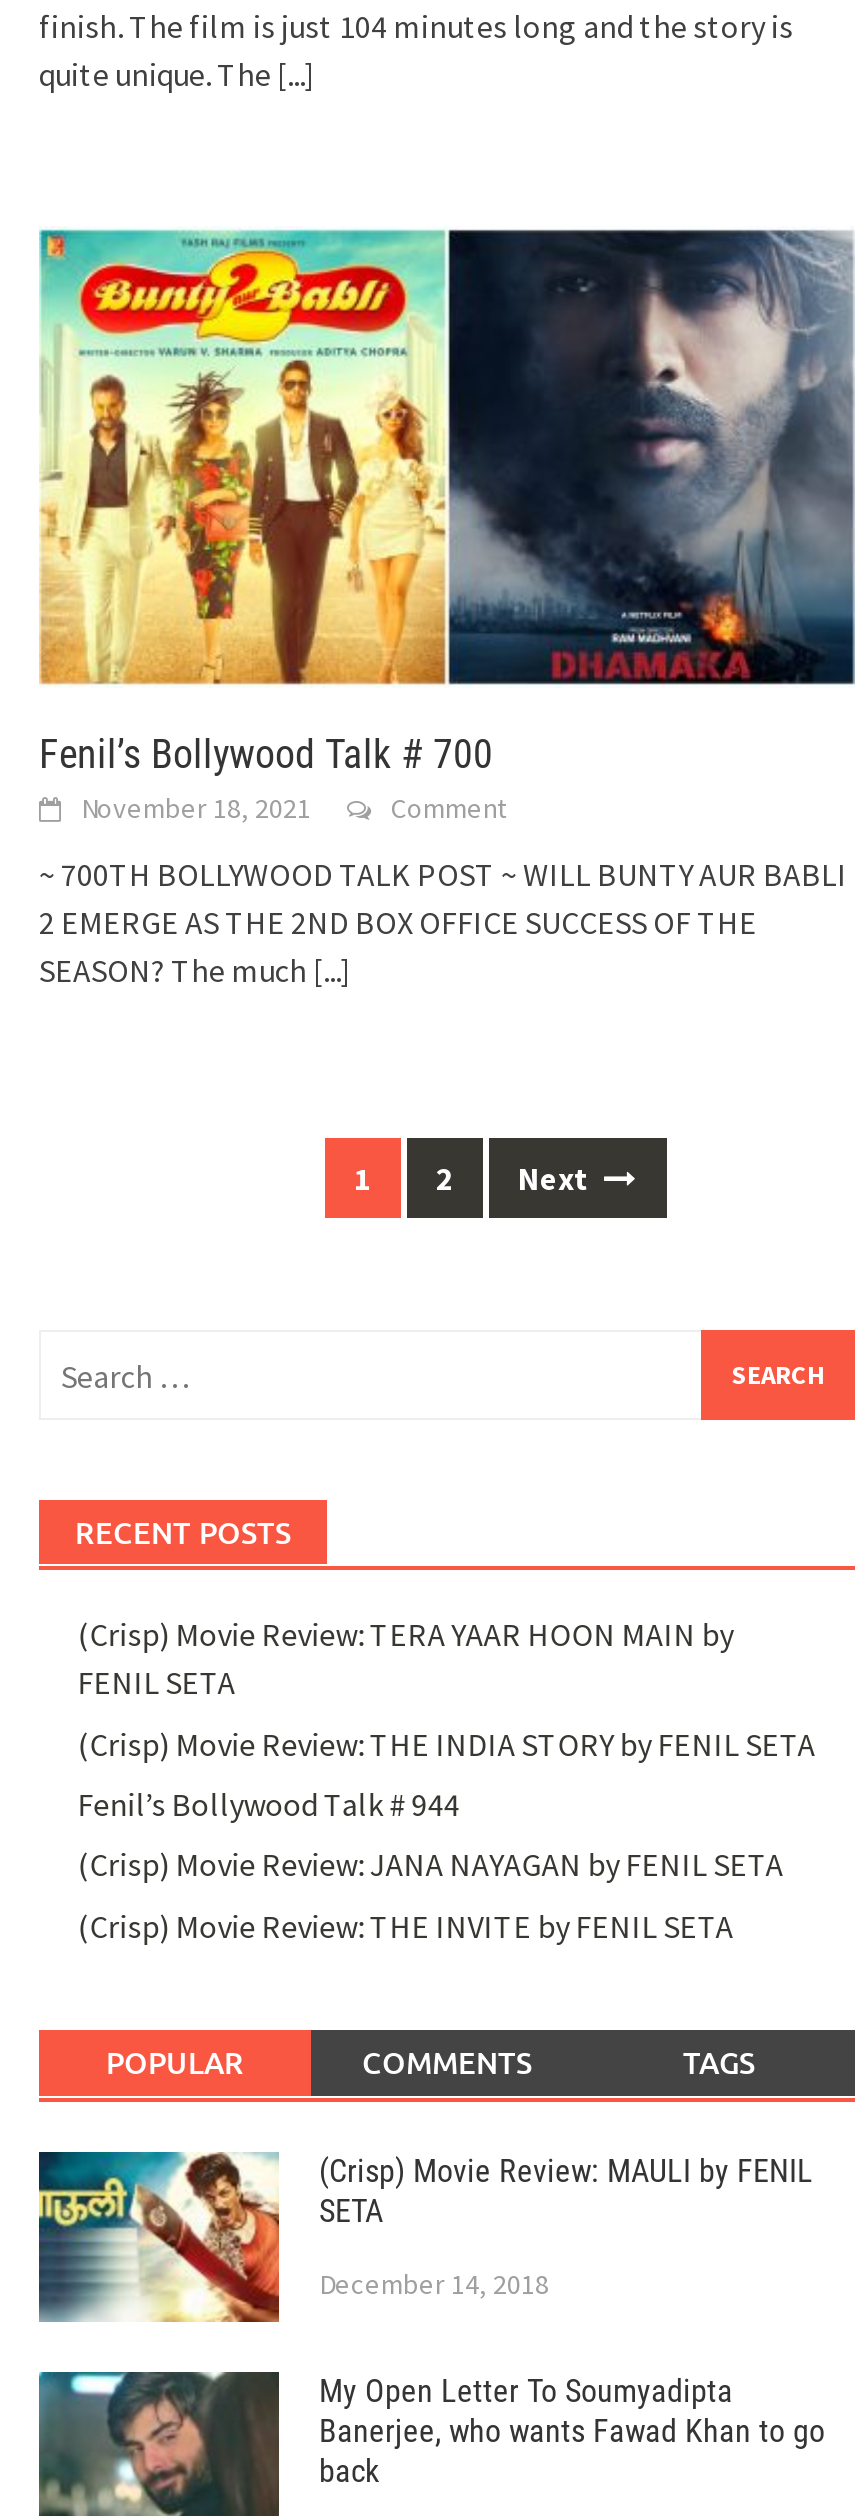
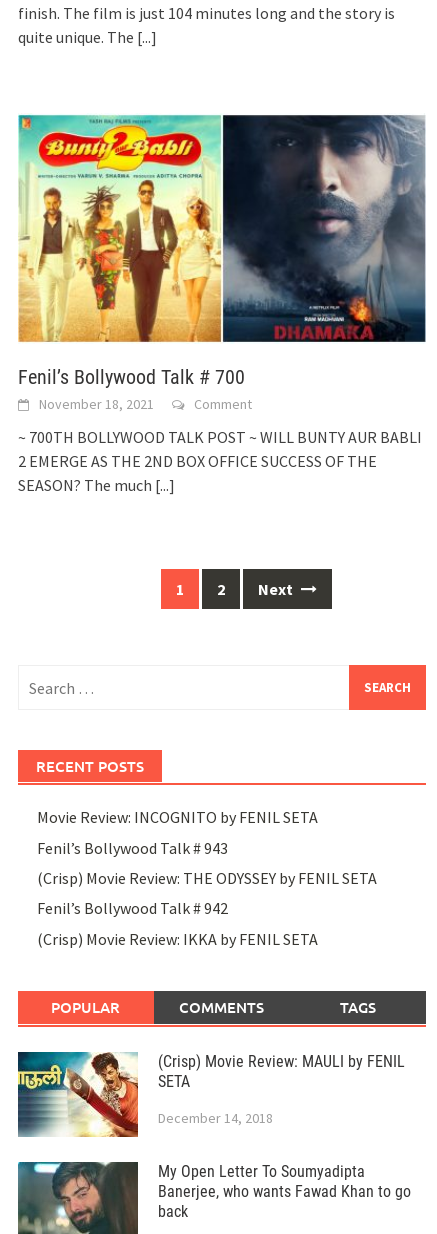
- (Crisp) Movie Review: TERA YAAR HOON MAIN by
- FENIL SETA
+ Movie Review: INCOGNITO by FENIL SETA

- (Crisp) Movie Review: THE INDIA STORY by FENIL SETA
+ Fenil’s Bollywood Talk # 943

- Fenil’s Bollywood Talk # 944
+ (Crisp) Movie Review: THE ODYSSEY by FENIL SETA

- (Crisp) Movie Review: JANA NAYAGAN by FENIL SETA
+ Fenil’s Bollywood Talk # 942

- (Crisp) Movie Review: THE INVITE by FENIL SETA
+ (Crisp) Movie Review: IKKA by FENIL SETA
